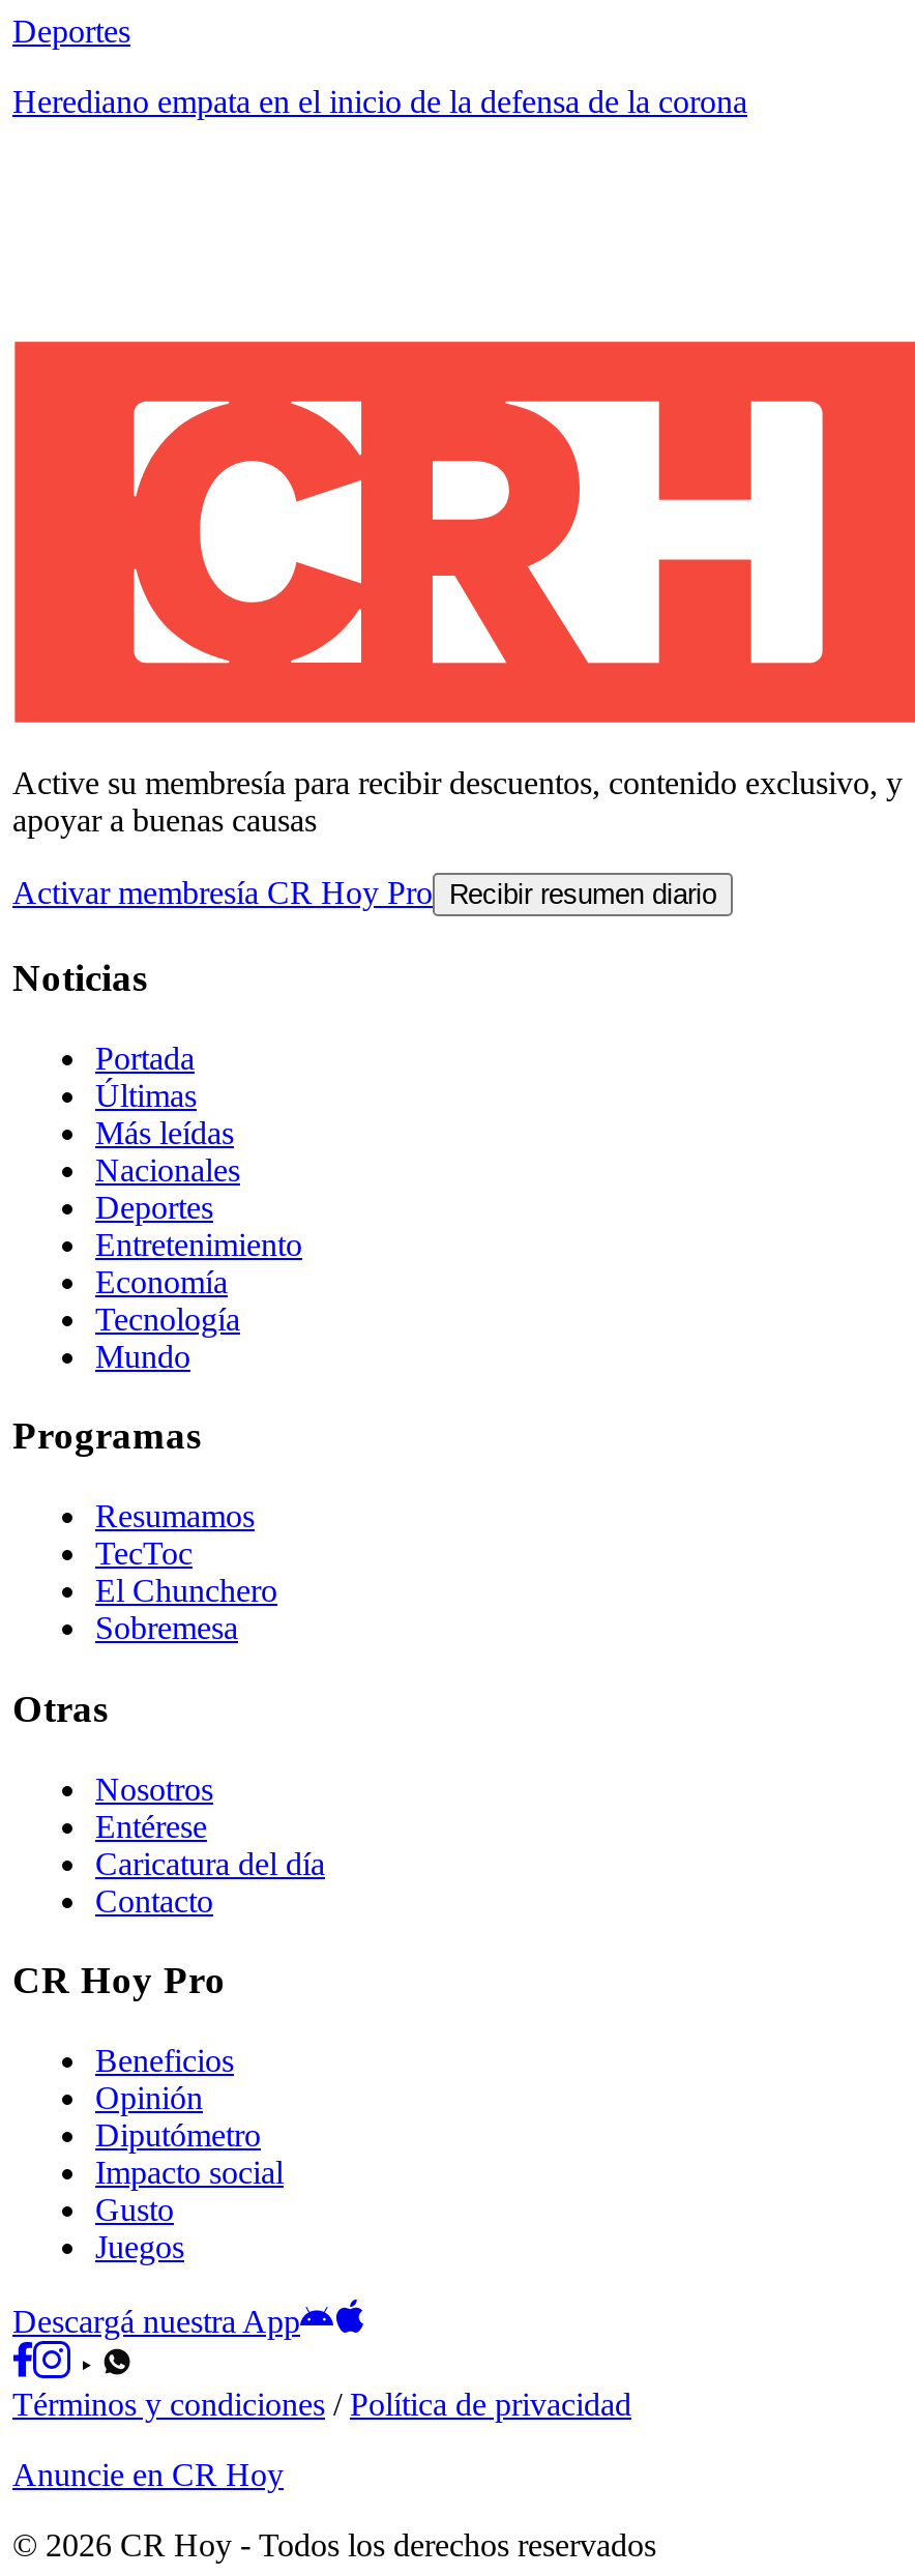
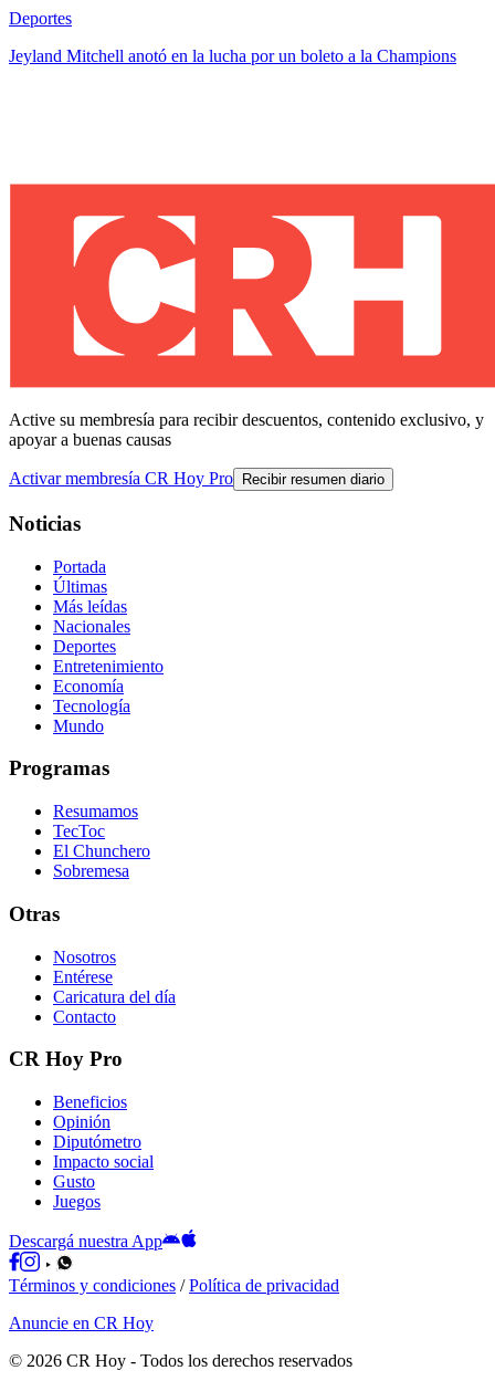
- Herediano empata en el inicio de la defensa de la corona
+ Jeyland Mitchell anotó en la lucha por un boleto a la Champions
